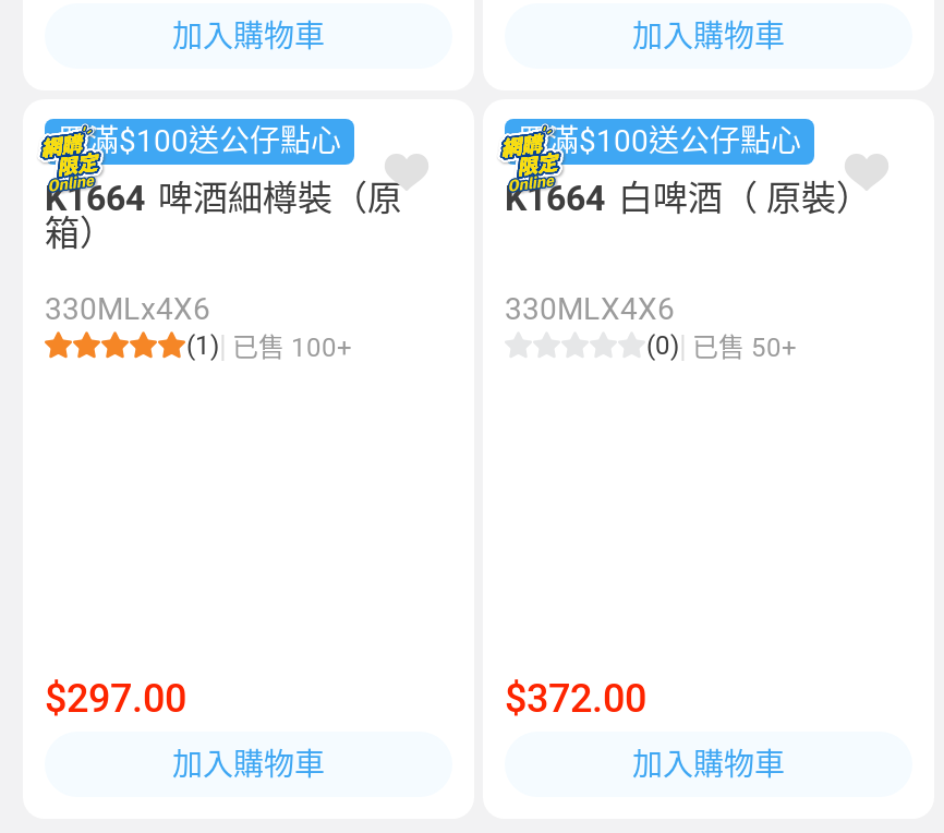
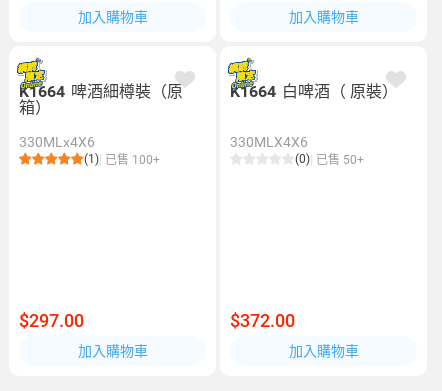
- 買滿$100送公仔點心

- 買滿$100送公仔點心
